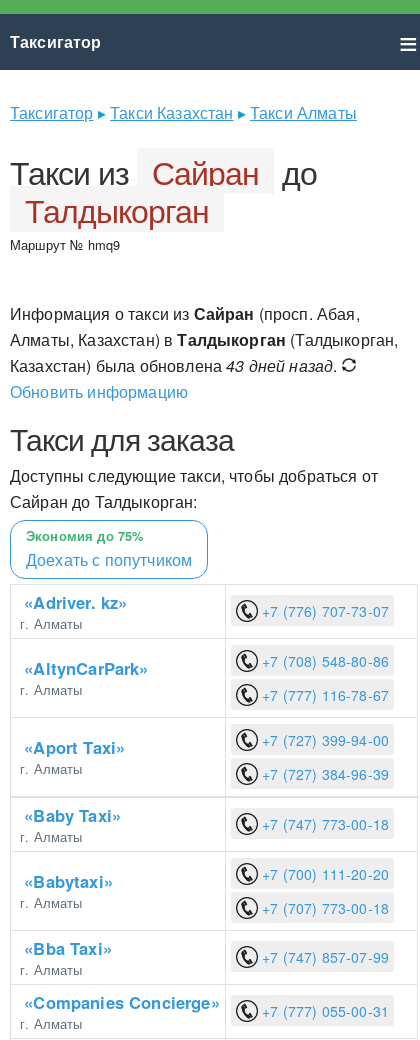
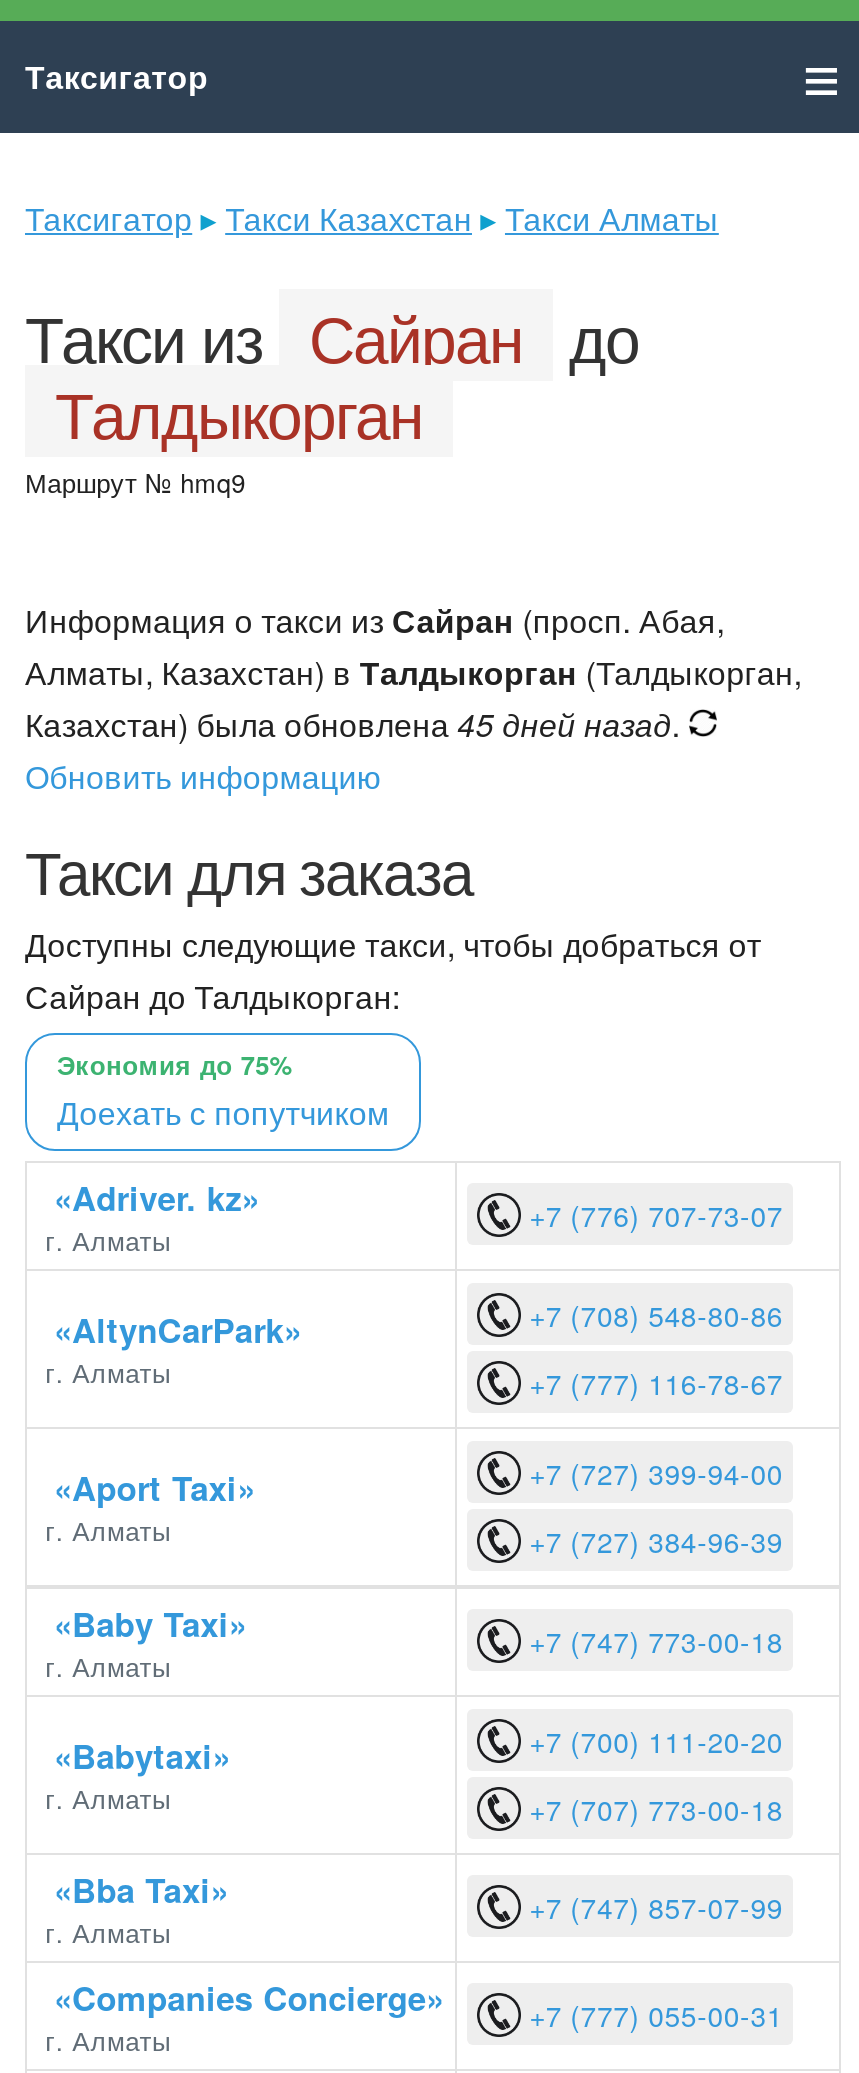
- Казахстан) была обновлена 43 дней назад.
+ Казахстан) была обновлена 45 дней назад.
